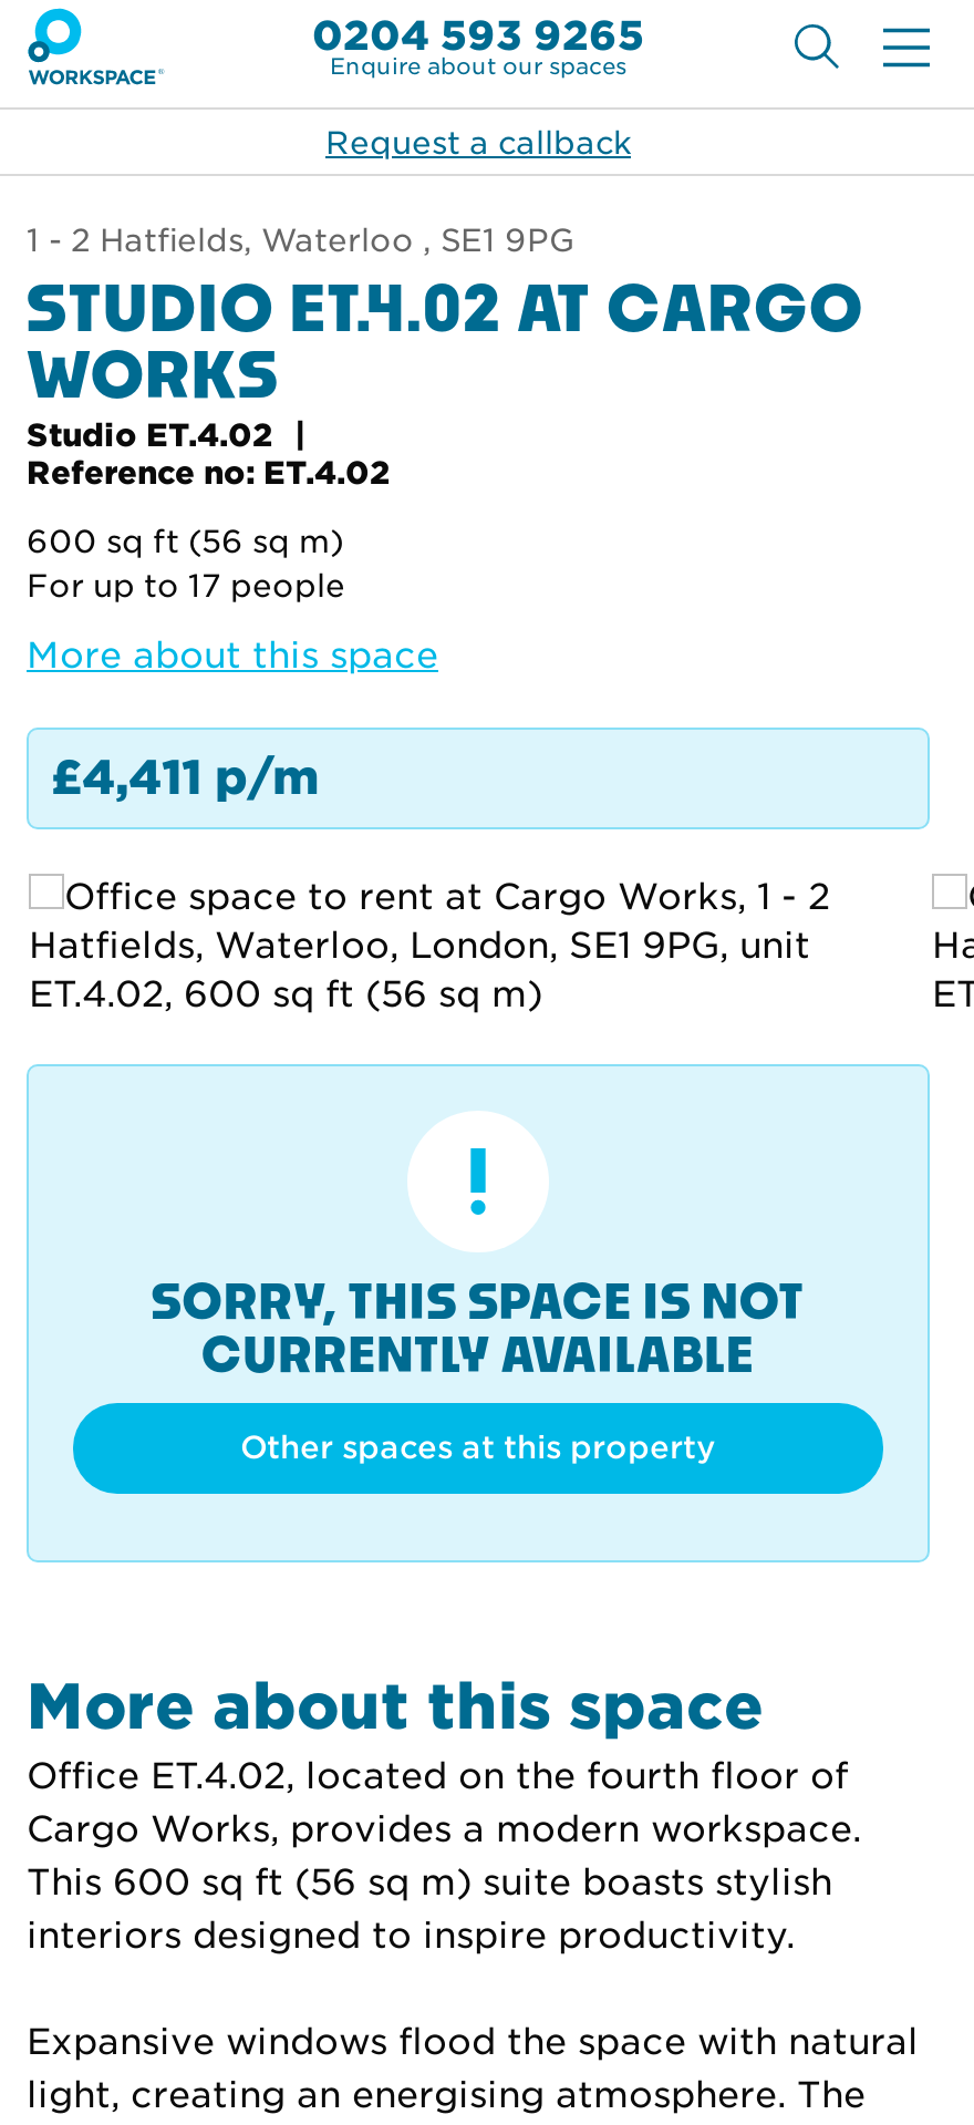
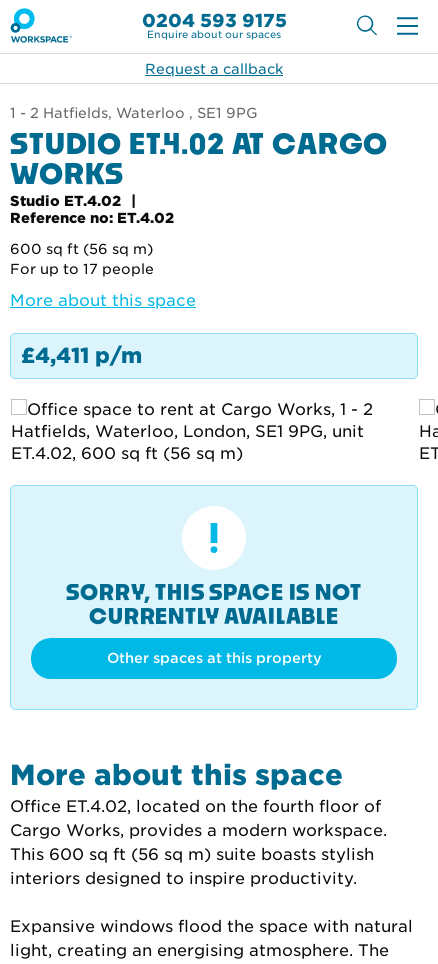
- 0204 593 9265
+ 0204 593 9175
